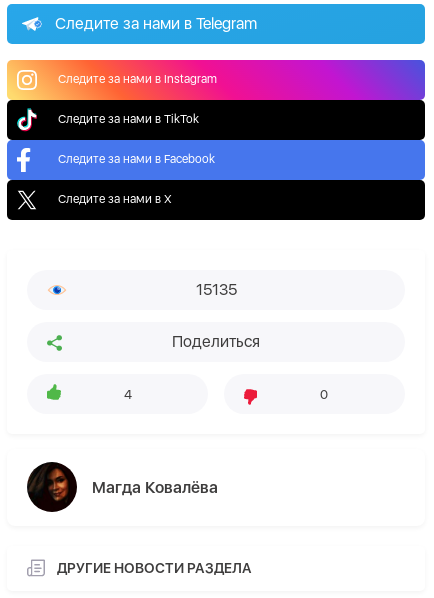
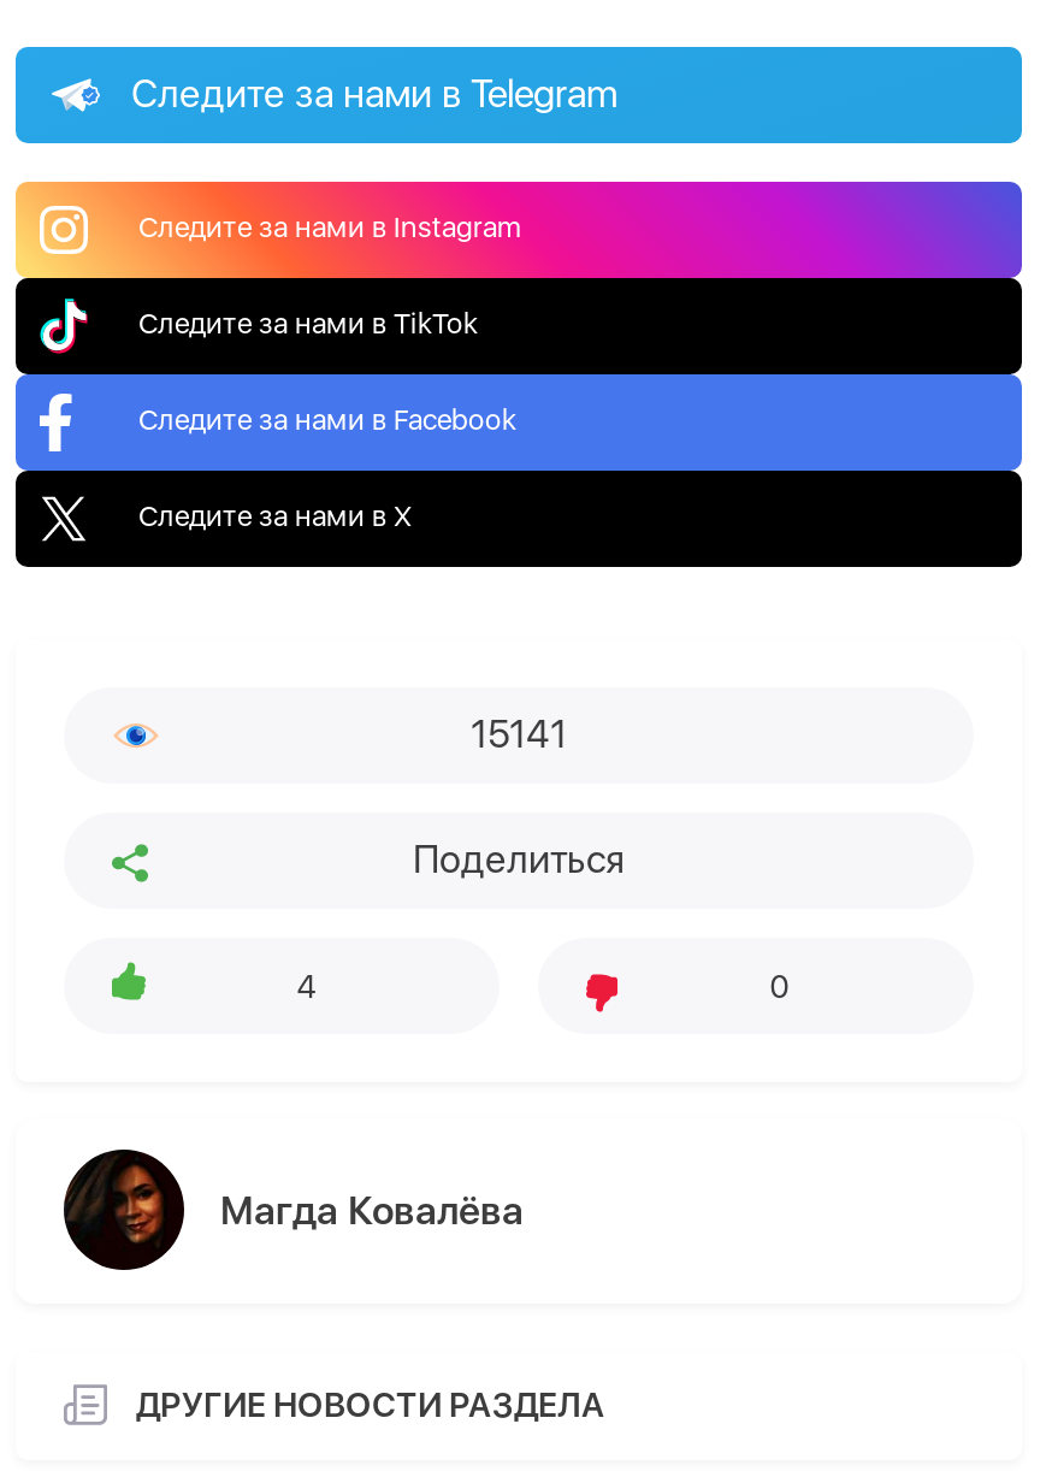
- 15135
+ 15141
